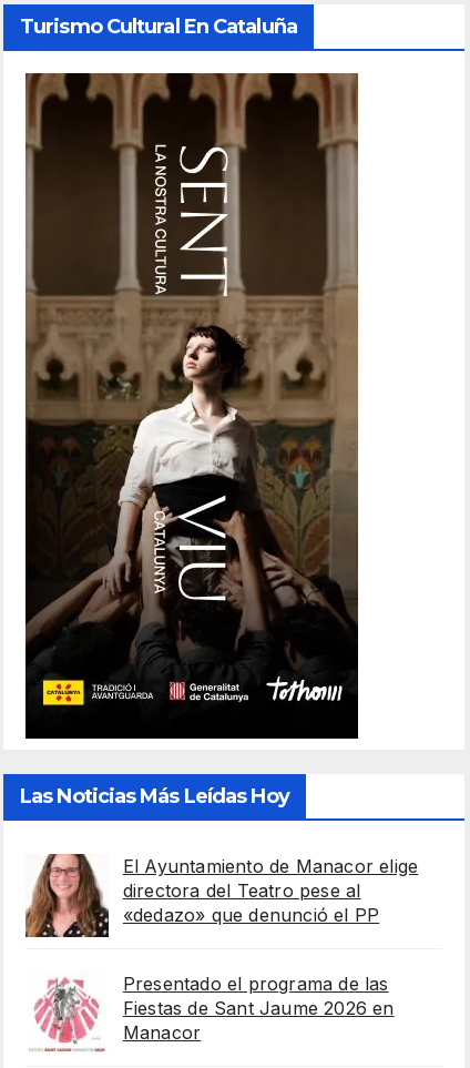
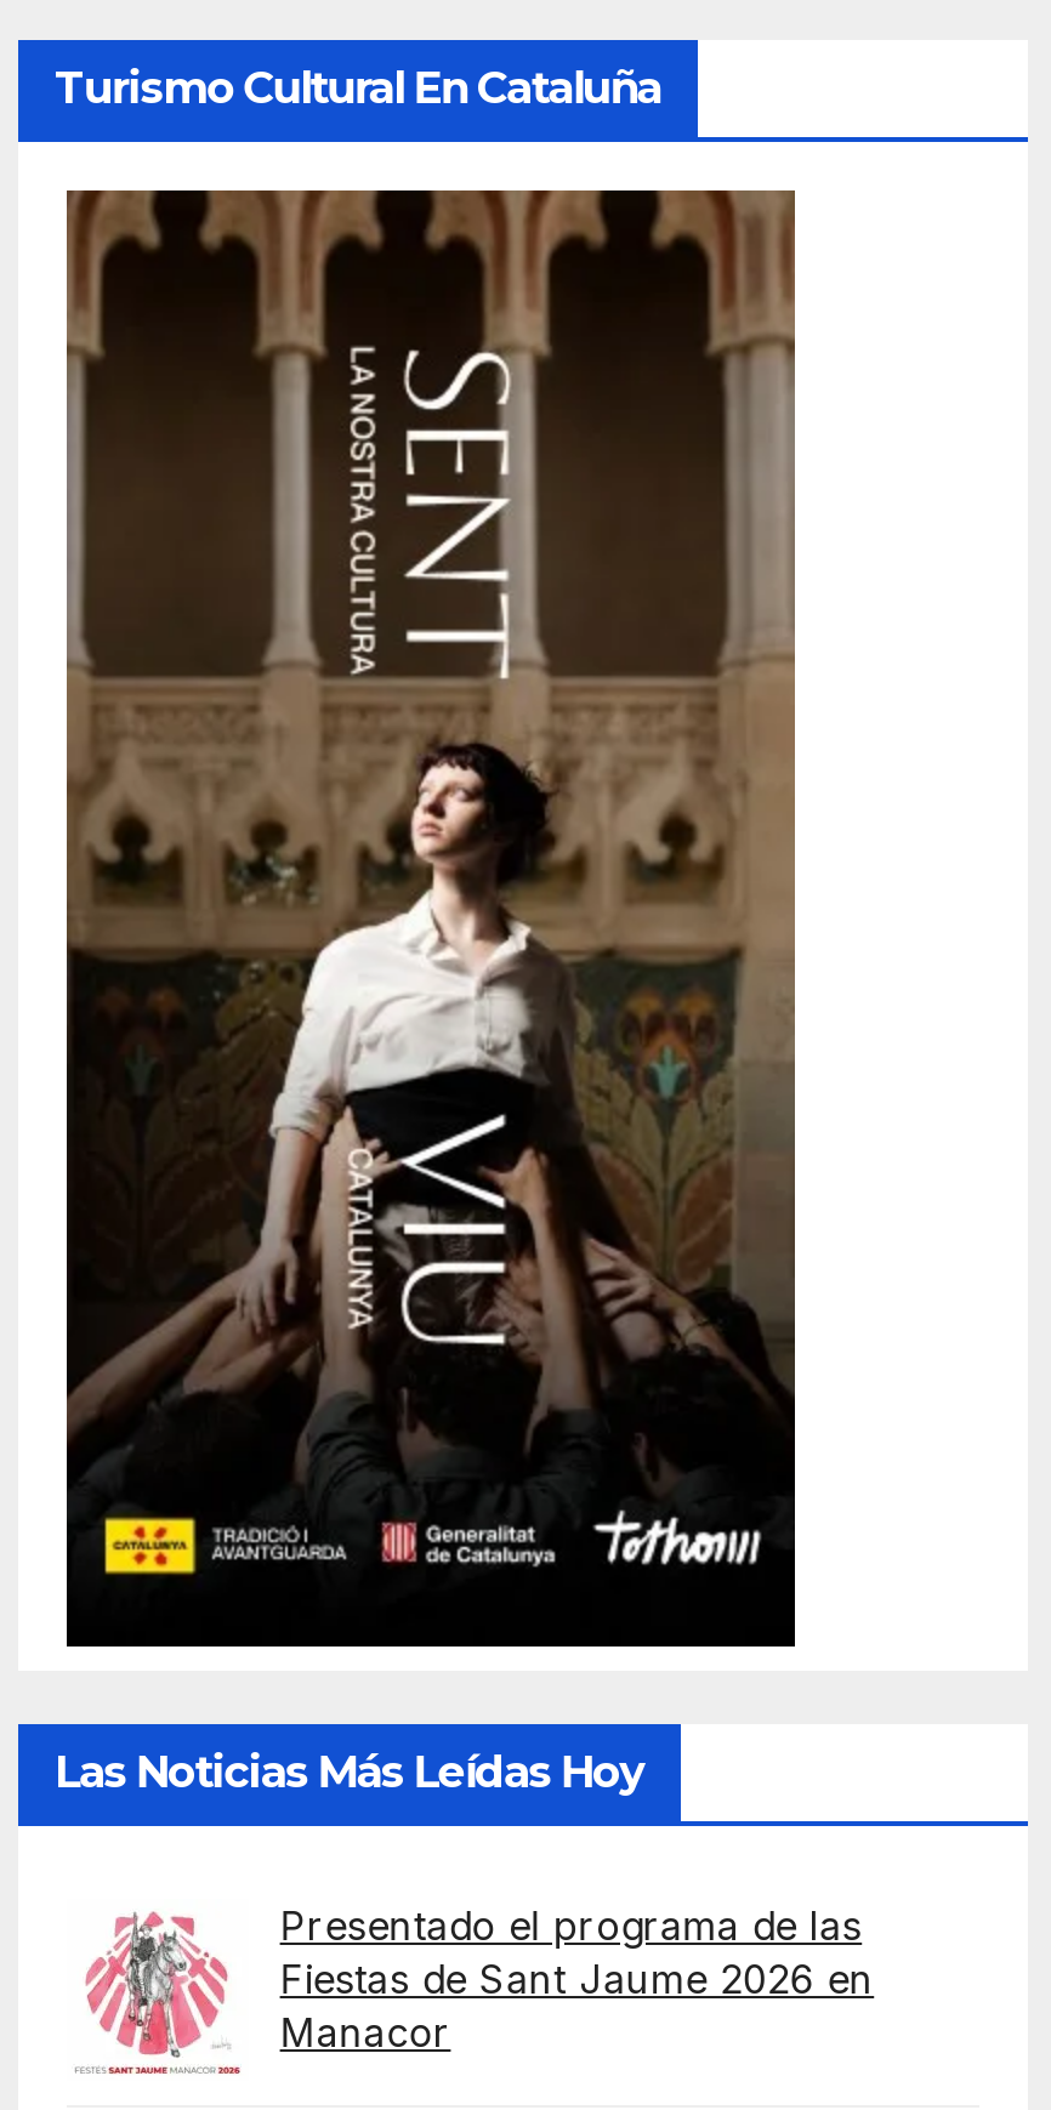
- [image]
- El Ayuntamiento de Manacor elige
- directora del Teatro pese al
- «dedazo» que denunció el PP
